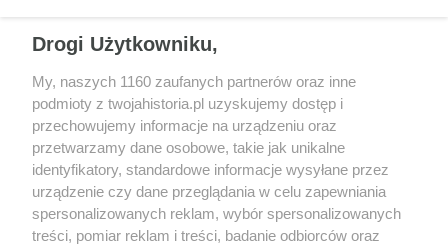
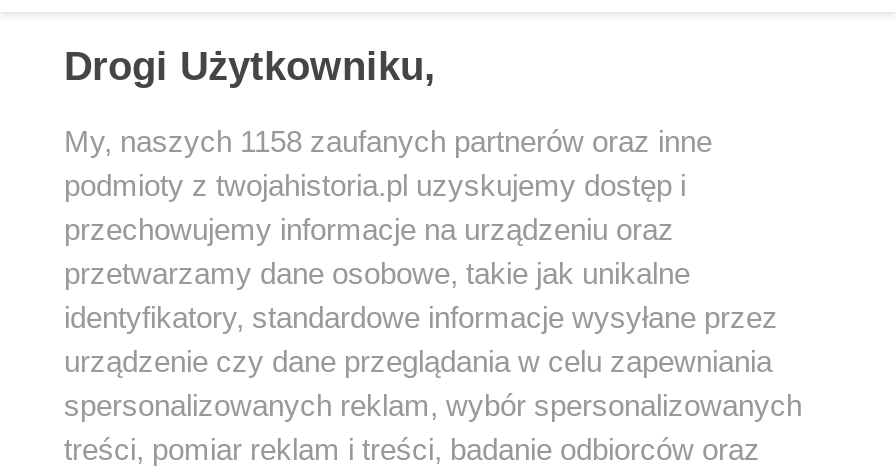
- My, naszych 1160 zaufanych partnerów oraz inne
+ My, naszych 1158 zaufanych partnerów oraz inne
